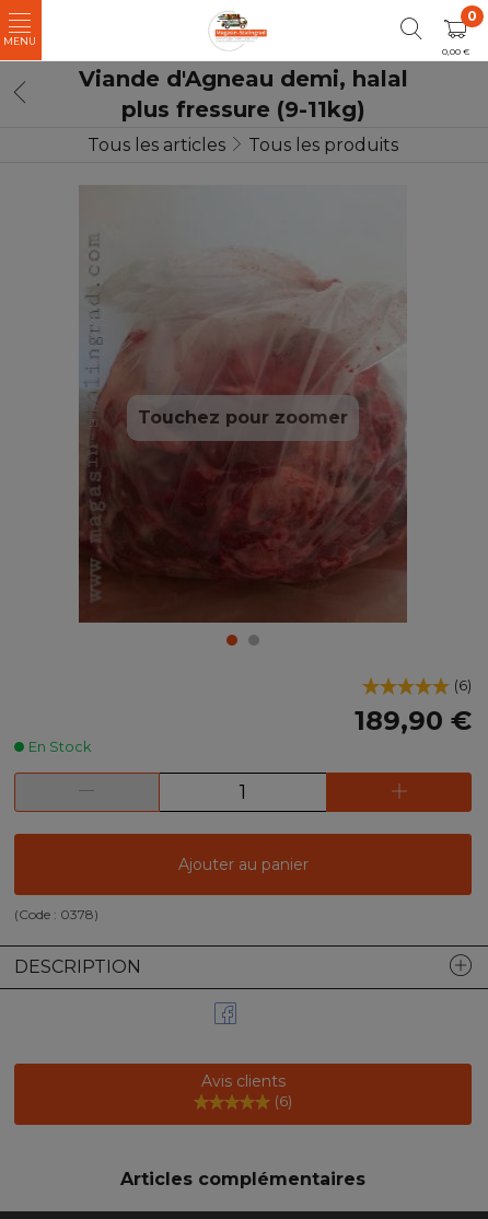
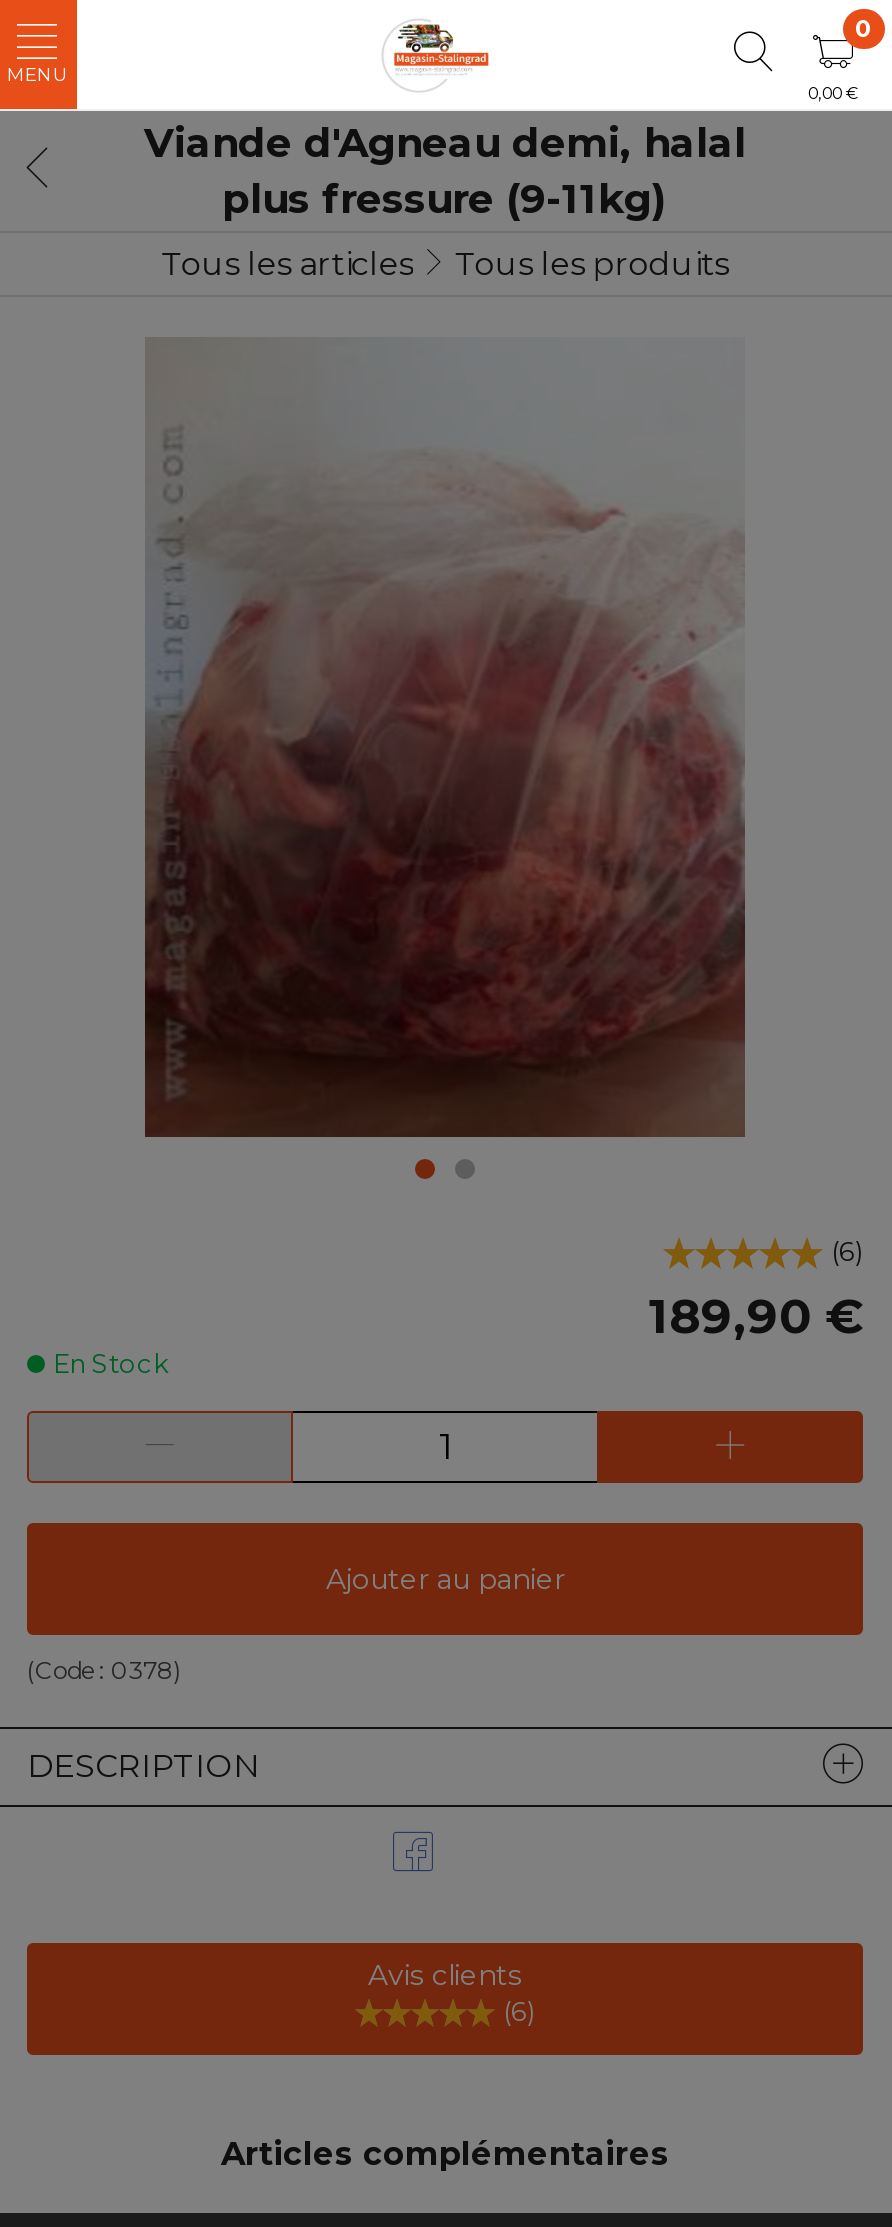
- Touchez pour zoomer
